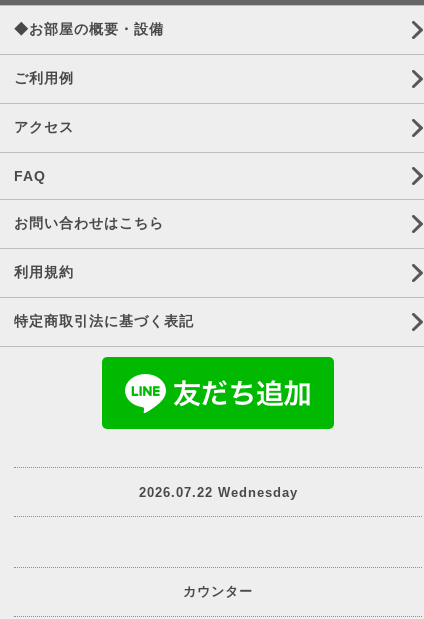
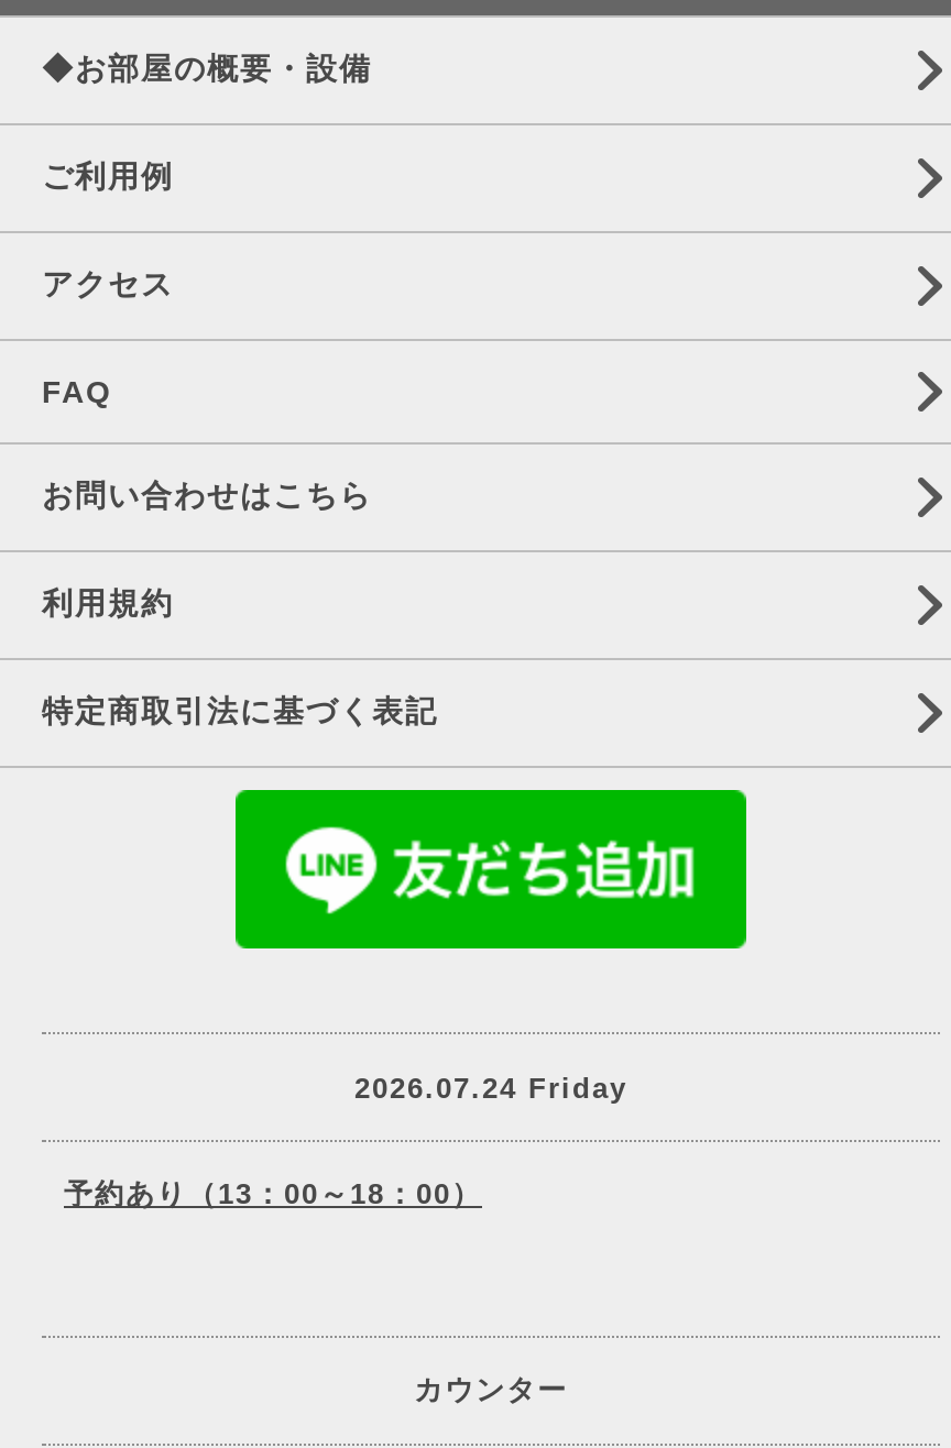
- 2026.07.22 Wednesday
+ 2026.07.24 Friday
+ 予約あり（13：00～18：00）
